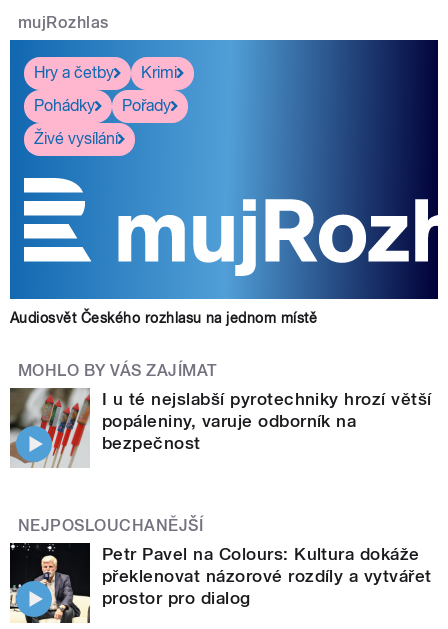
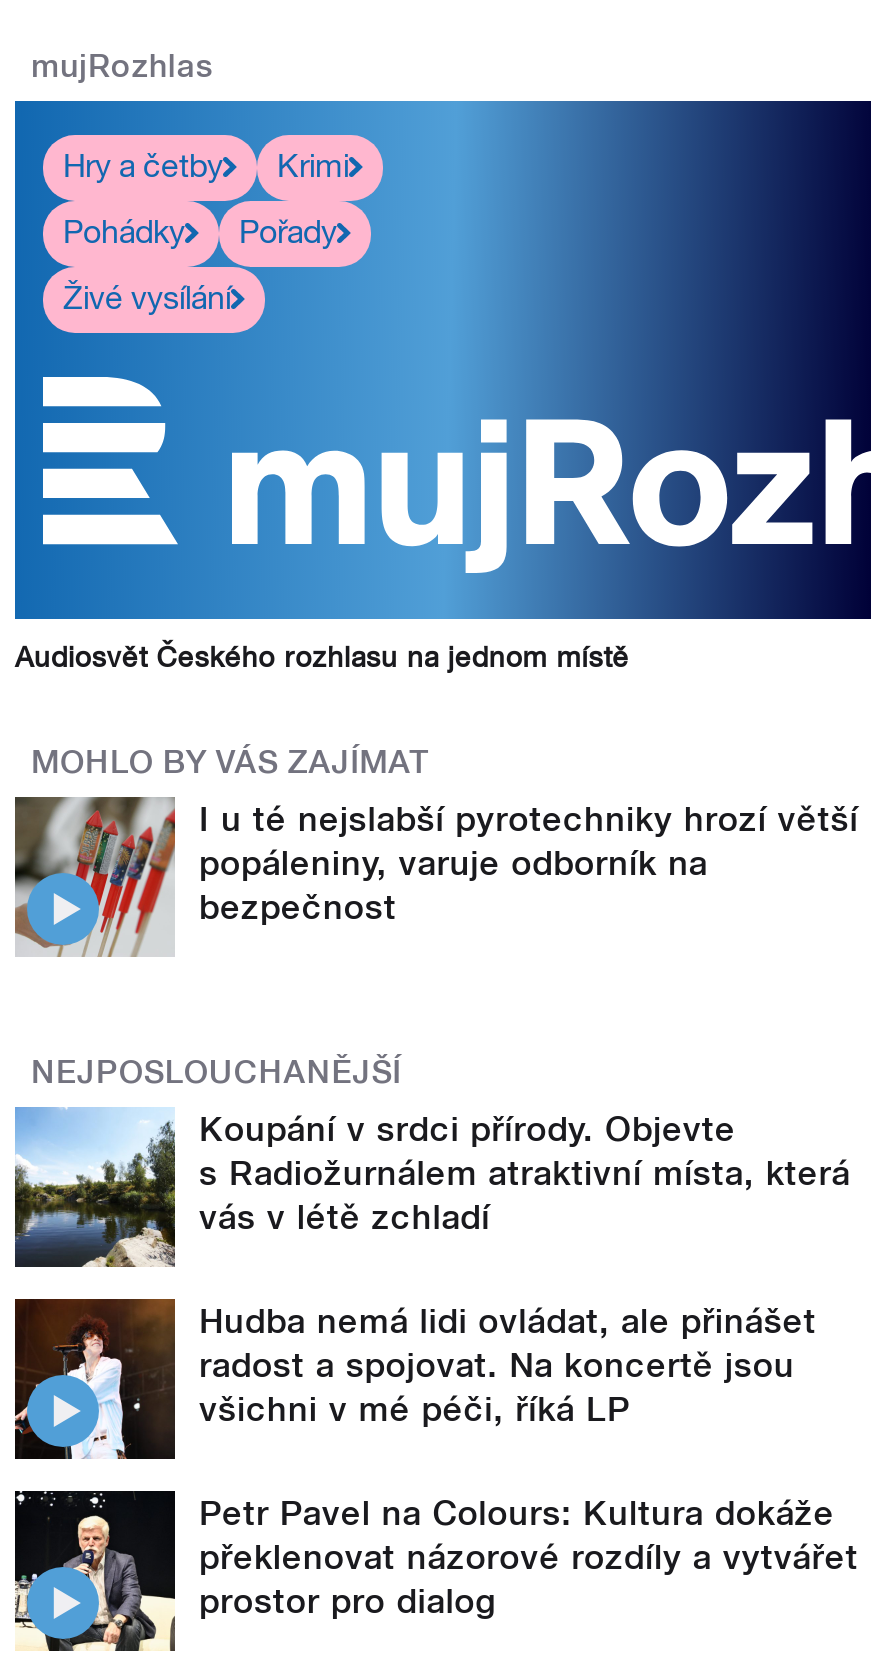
+ [image]
+ Koupání v srdci přírody. Objevte
+ s Radiožurnálem atraktivní místa, která
+ vás v létě zchladí
+ Hudba nemá lidi ovládat, ale přinášet
+ radost a spojovat. Na koncertě jsou
+ všichni v mé péči, říká LP

+ [image]
